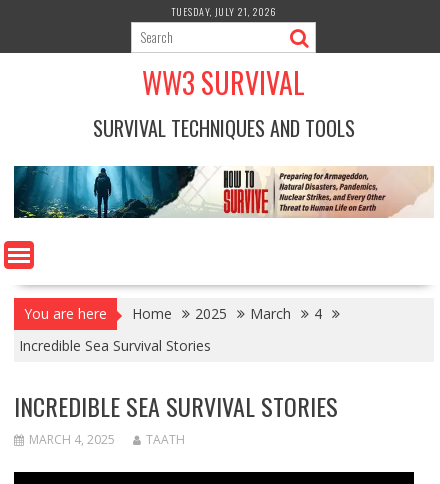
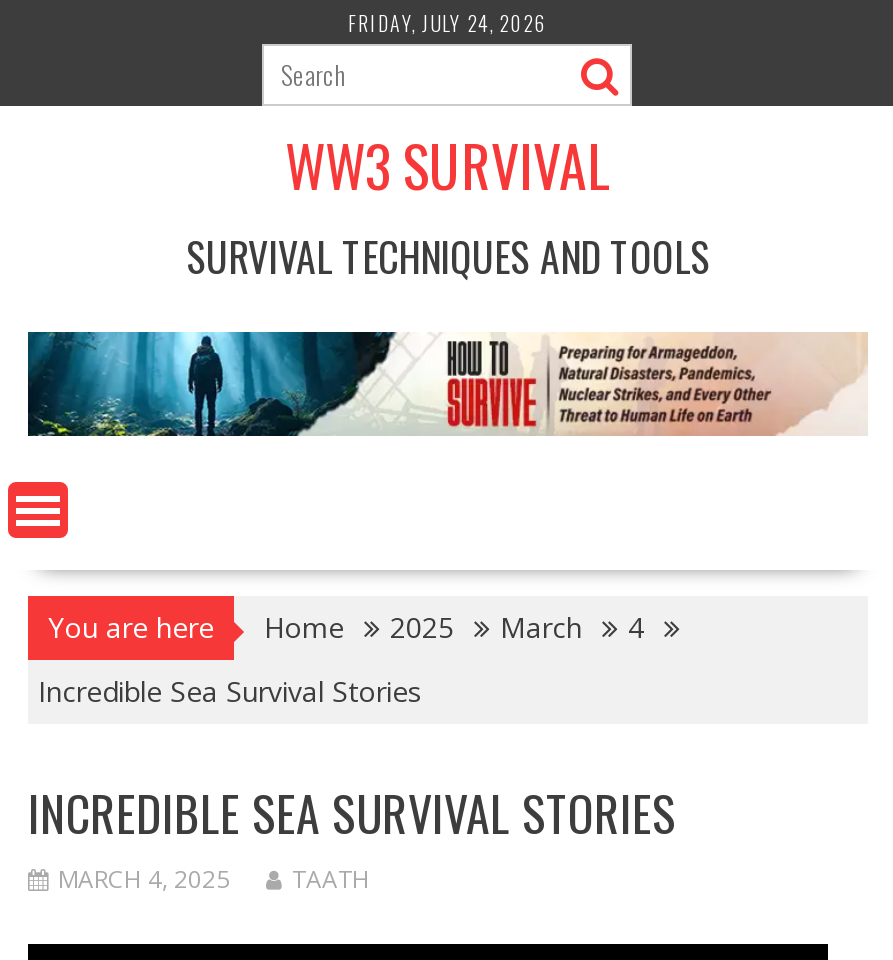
- TUESDAY, JULY 21, 2026
+ FRIDAY, JULY 24, 2026
